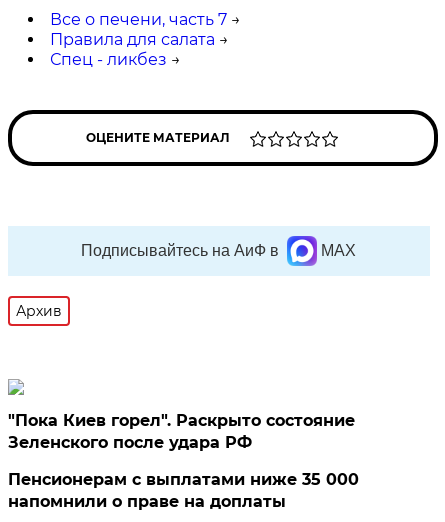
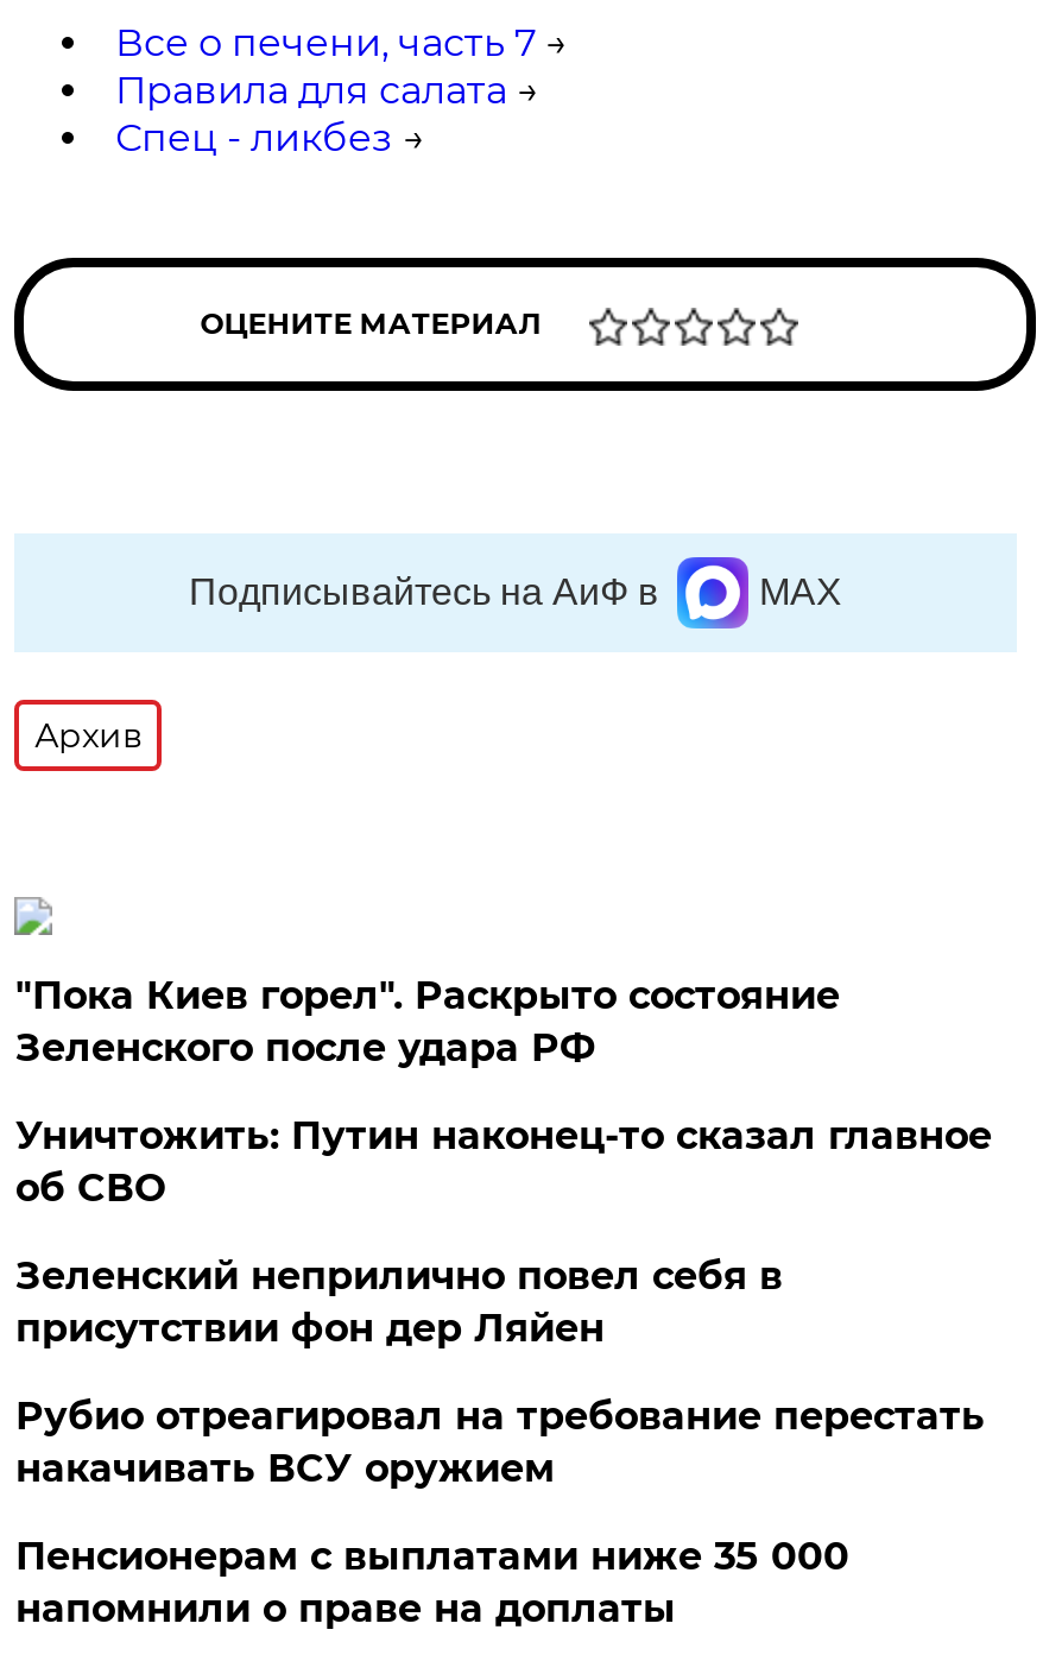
+ Уничтожить: Путин наконец-то сказал главное
+ об СВО
+ Зеленский неприлично повел cебя в
+ присутствии фон дер Ляйен
+ Рубио отреагировал на требование перестать
+ накачивать ВСУ оружием
